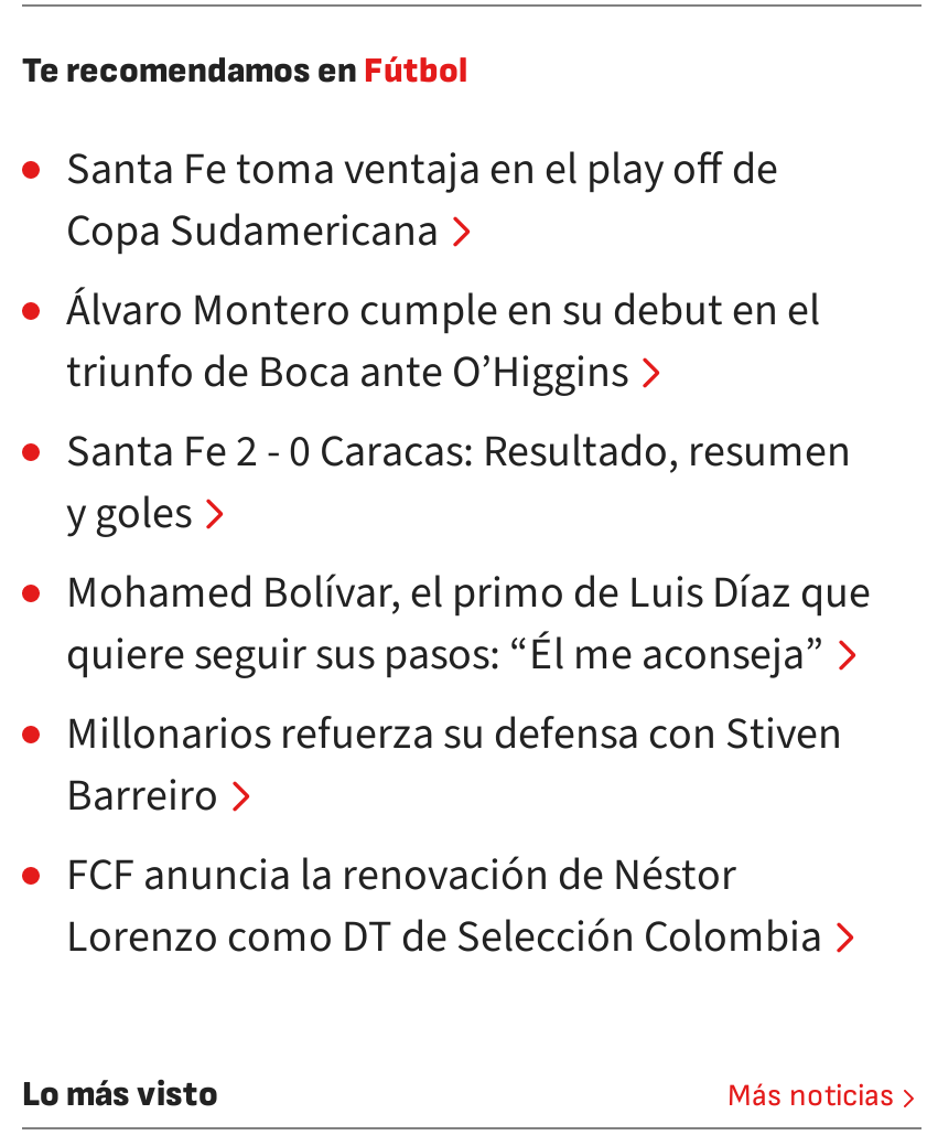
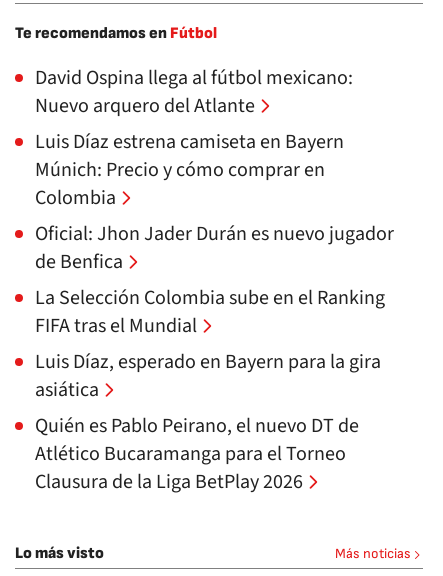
- Santa Fe toma ventaja en el play off de
- Copa Sudamericana
- Álvaro Montero cumple en su debut en el
- triunfo de Boca ante O’Higgins
- Santa Fe 2 - 0 Caracas: Resultado, resumen
- y goles
- Mohamed Bolívar, el primo de Luis Díaz que
- quiere seguir sus pasos: “Él me aconseja”
- Millonarios refuerza su defensa con Stiven
- Barreiro
- FCF anuncia la renovación de Néstor
- Lorenzo como DT de Selección Colombia
+ David Ospina llega al fútbol mexicano:
+ Nuevo arquero del Atlante
+ Luis Díaz estrena camiseta en Bayern
+ Múnich: Precio y cómo comprar en
+ Colombia
+ Oficial: Jhon Jader Durán es nuevo jugador
+ de Benfica
+ La Selección Colombia sube en el Ranking
+ FIFA tras el Mundial
+ Luis Díaz, esperado en Bayern para la gira
+ asiática
+ Quién es Pablo Peirano, el nuevo DT de
+ Atlético Bucaramanga para el Torneo
+ Clausura de la Liga BetPlay 2026
